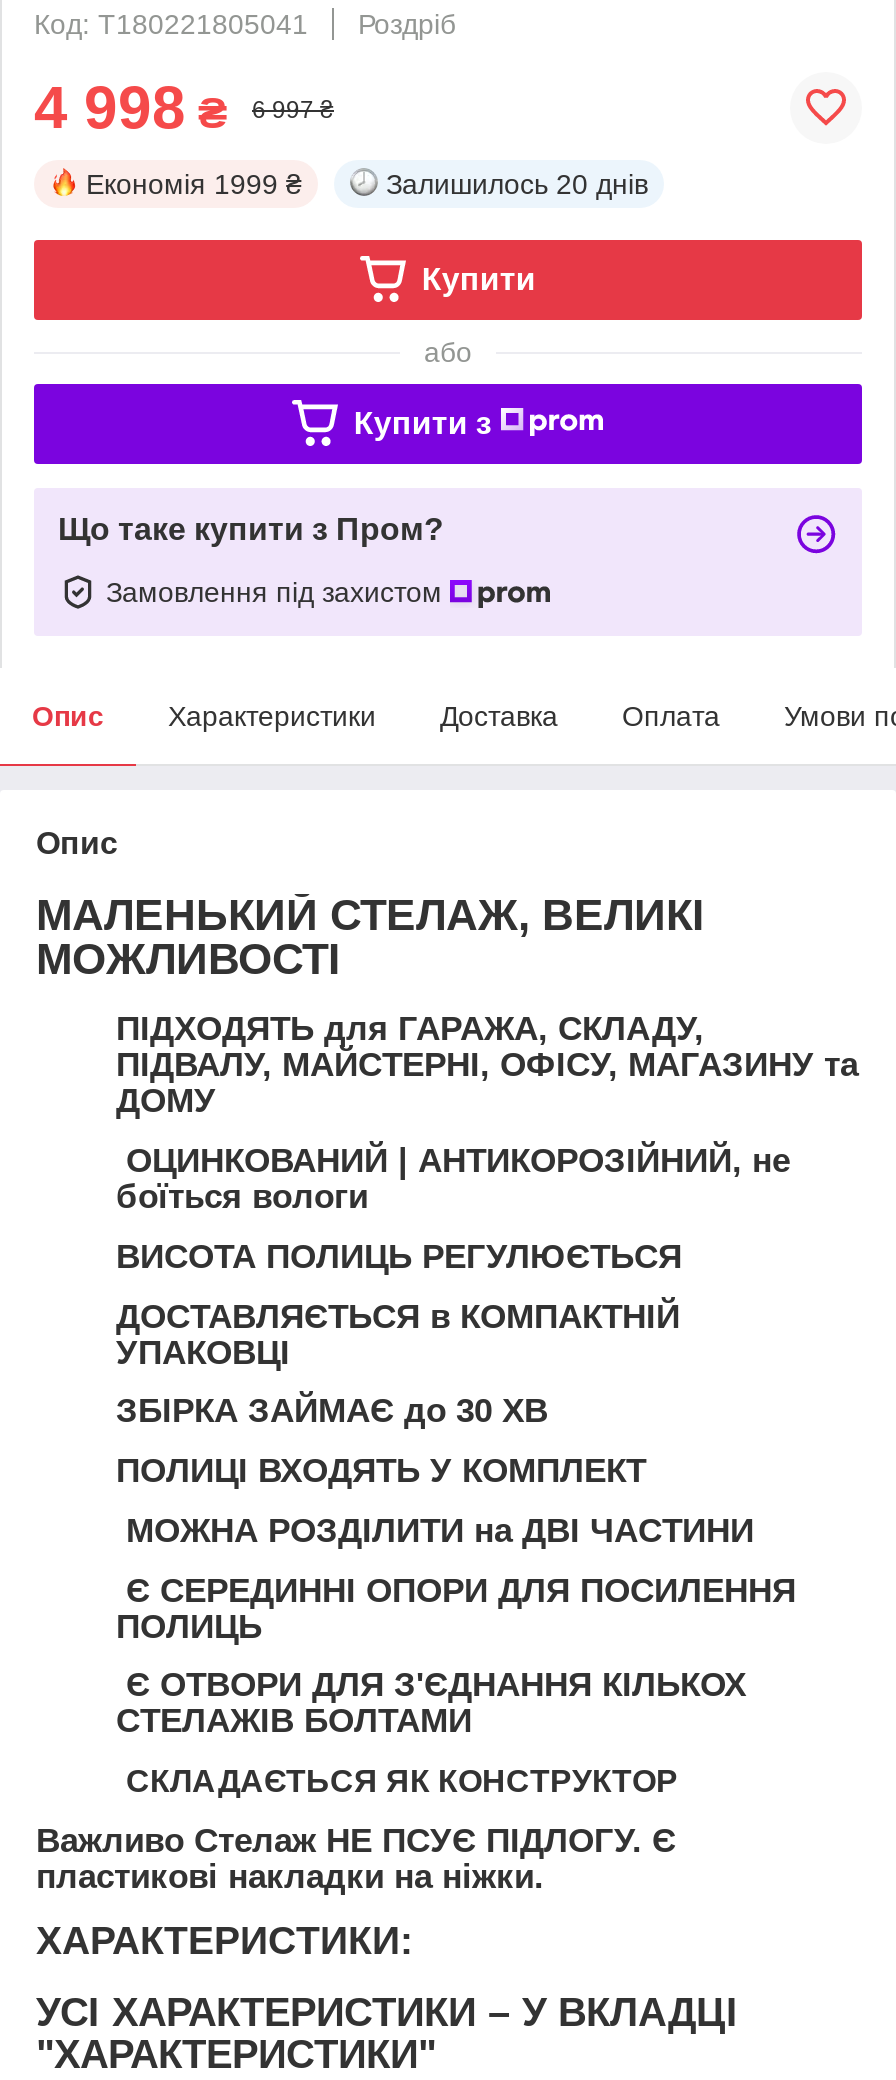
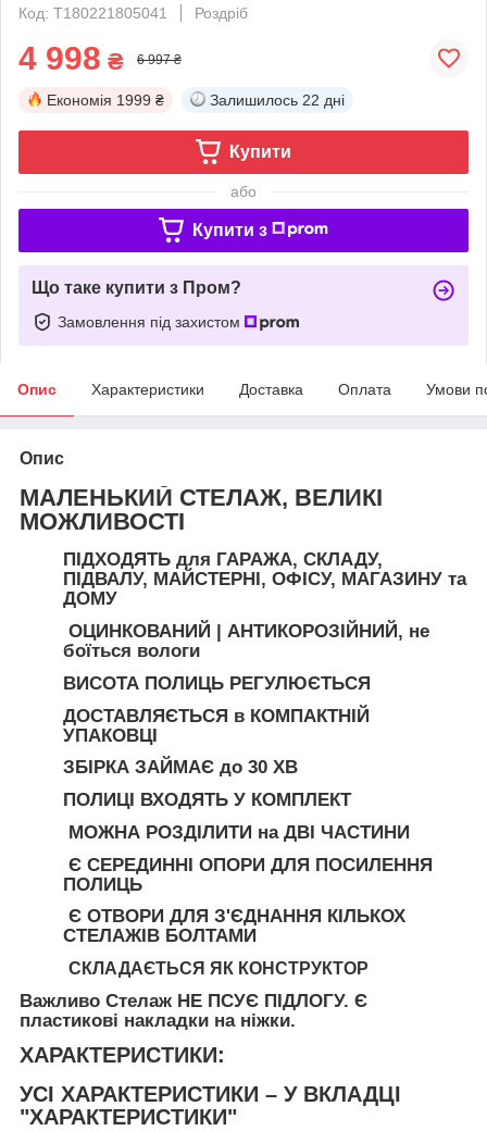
- Залишилось 20 днів
+ Залишилось 22 дні
